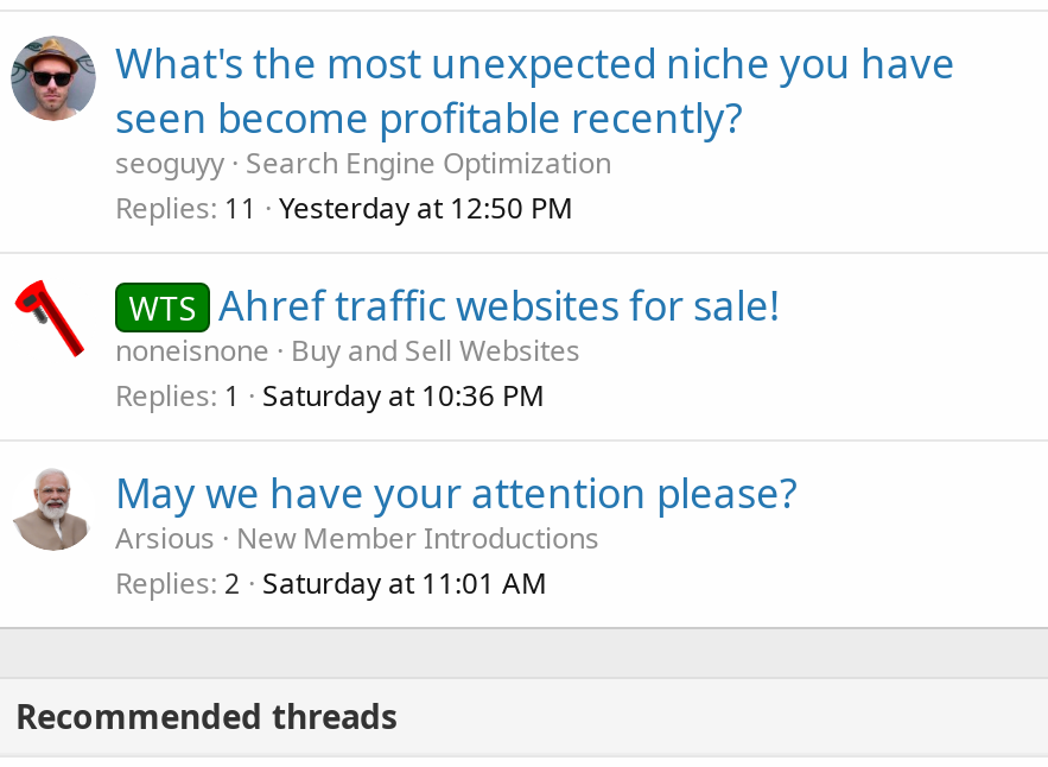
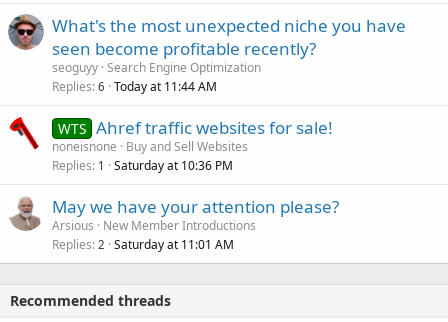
- Replies 11 Yesterday at 12:50 PM
+ Replies 6 Today at 11:44 AM
